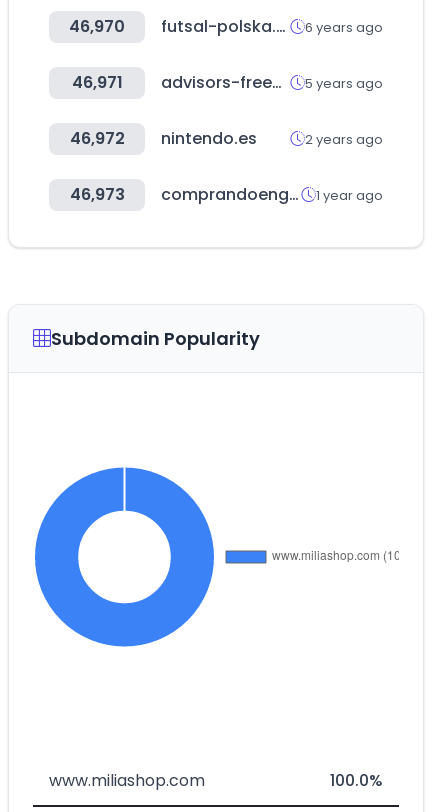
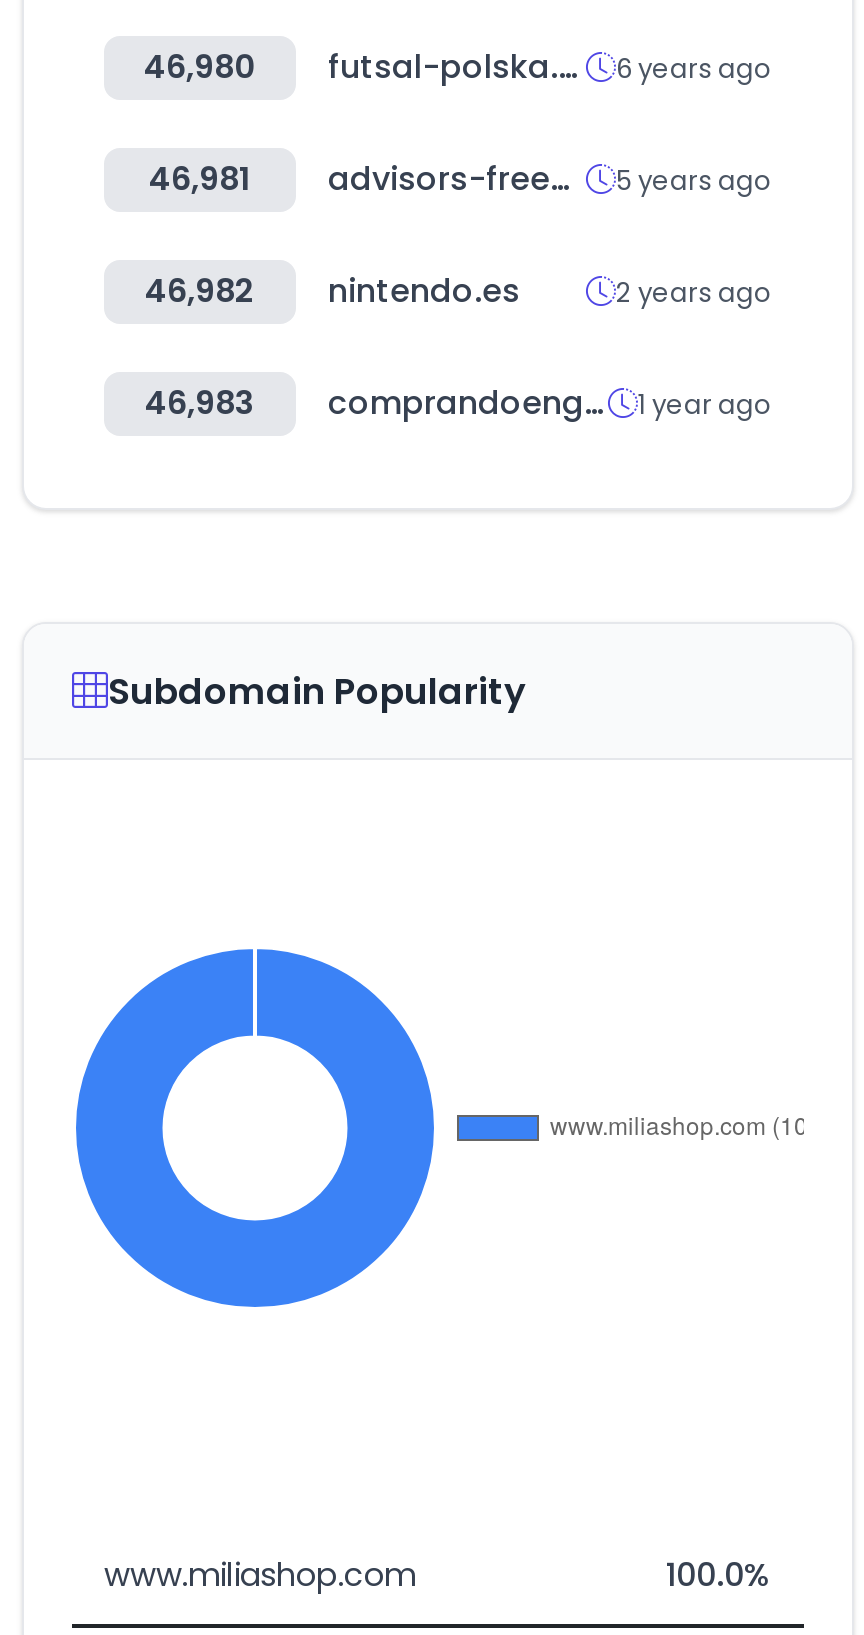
- 46,970
+ 46,980

- 46,971
+ 46,981

- 46,972 nintendo.es
+ 46,982 nintendo.es

- 46,973
+ 46,983
